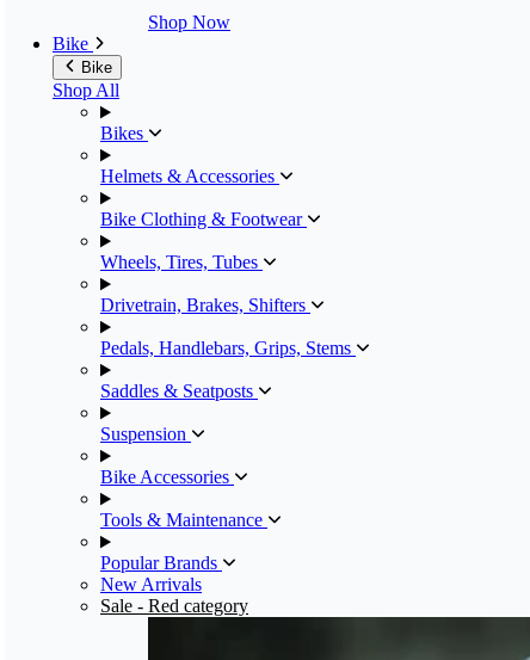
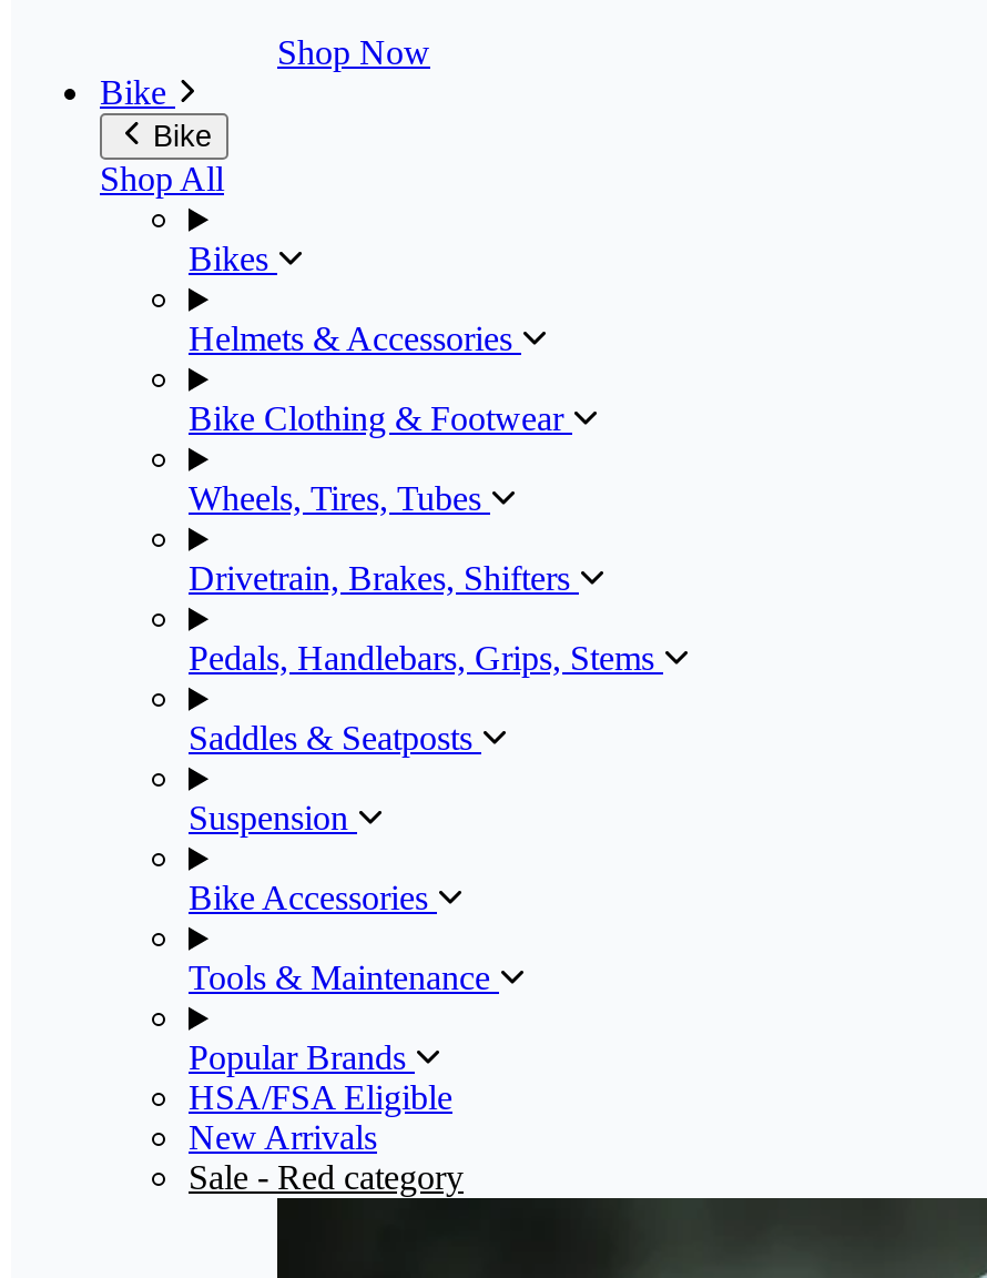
+ HSA/FSA Eligible
